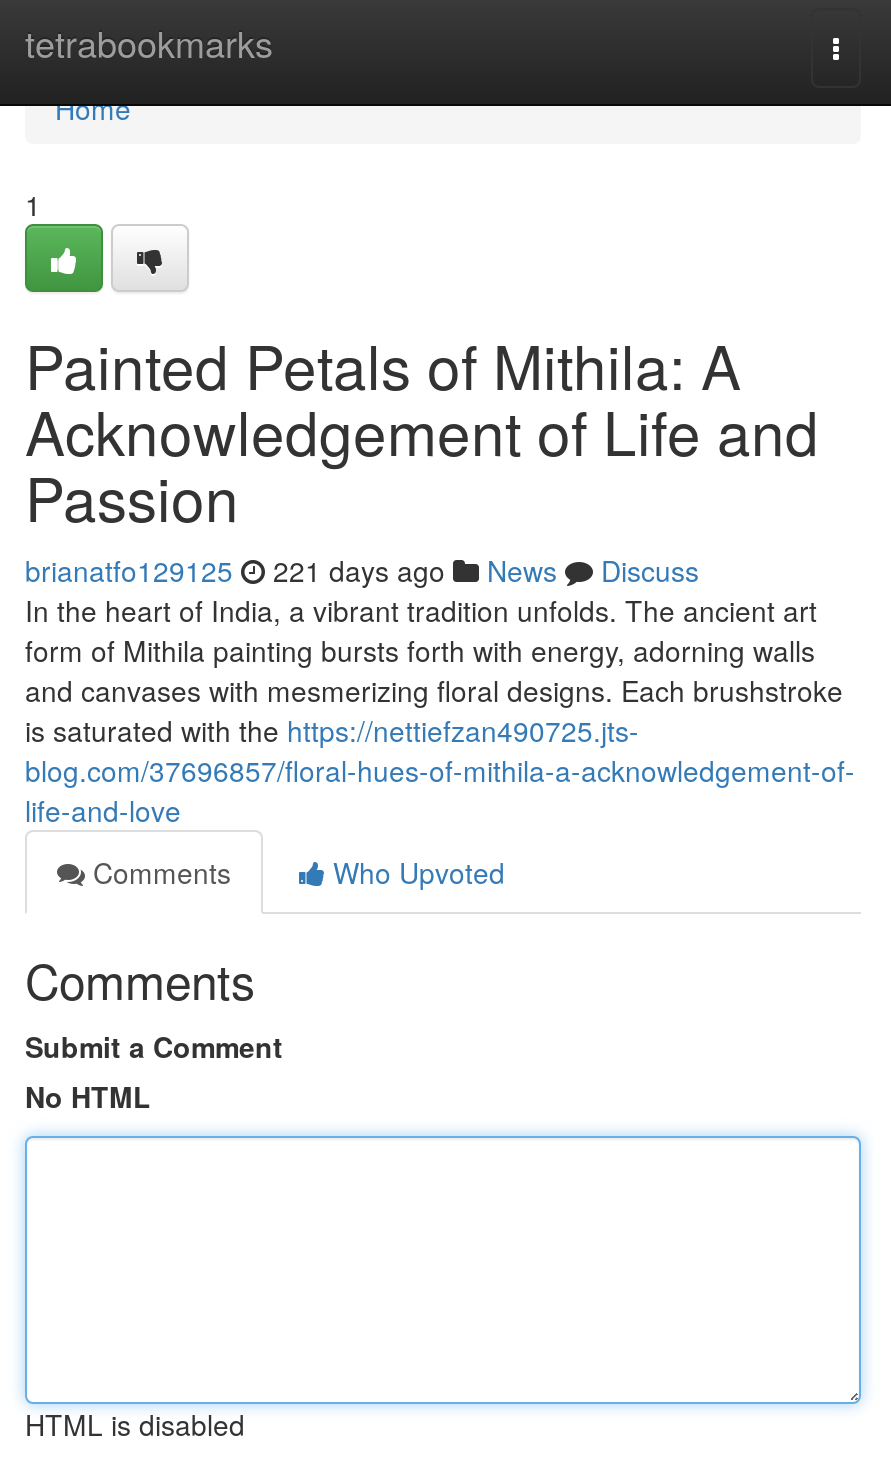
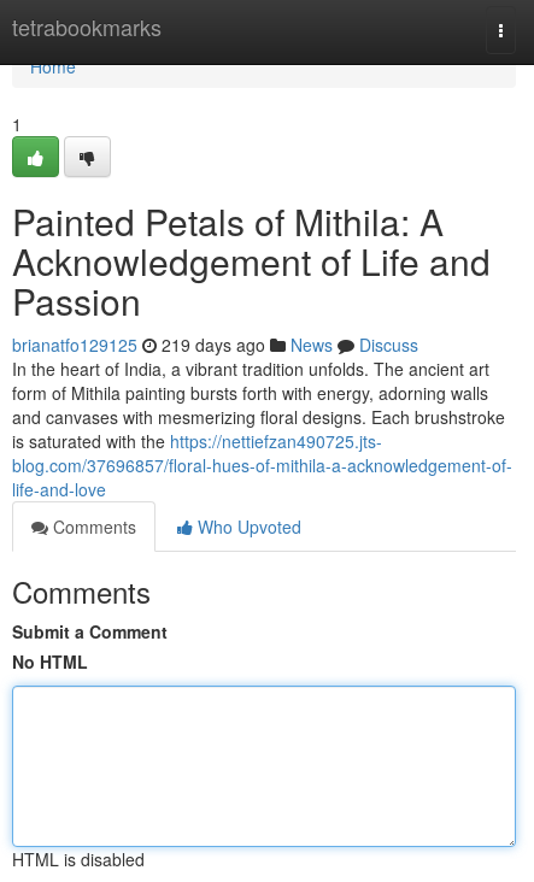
- brianatfo129125 221 days ago News Discuss
+ brianatfo129125 219 days ago News Discuss
